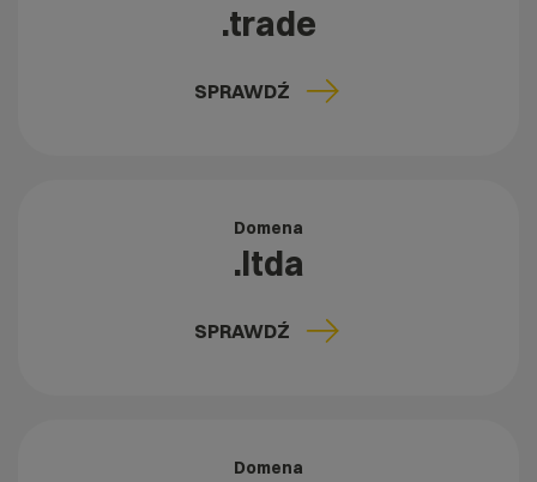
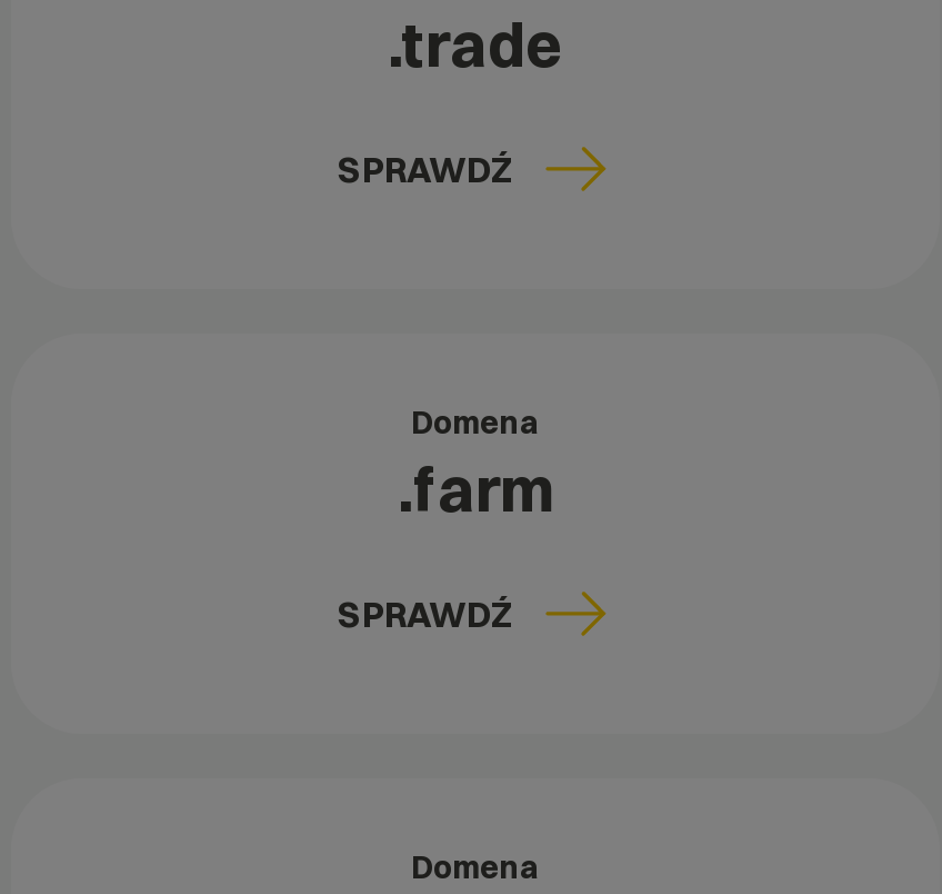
- .ltda
+ .farm
